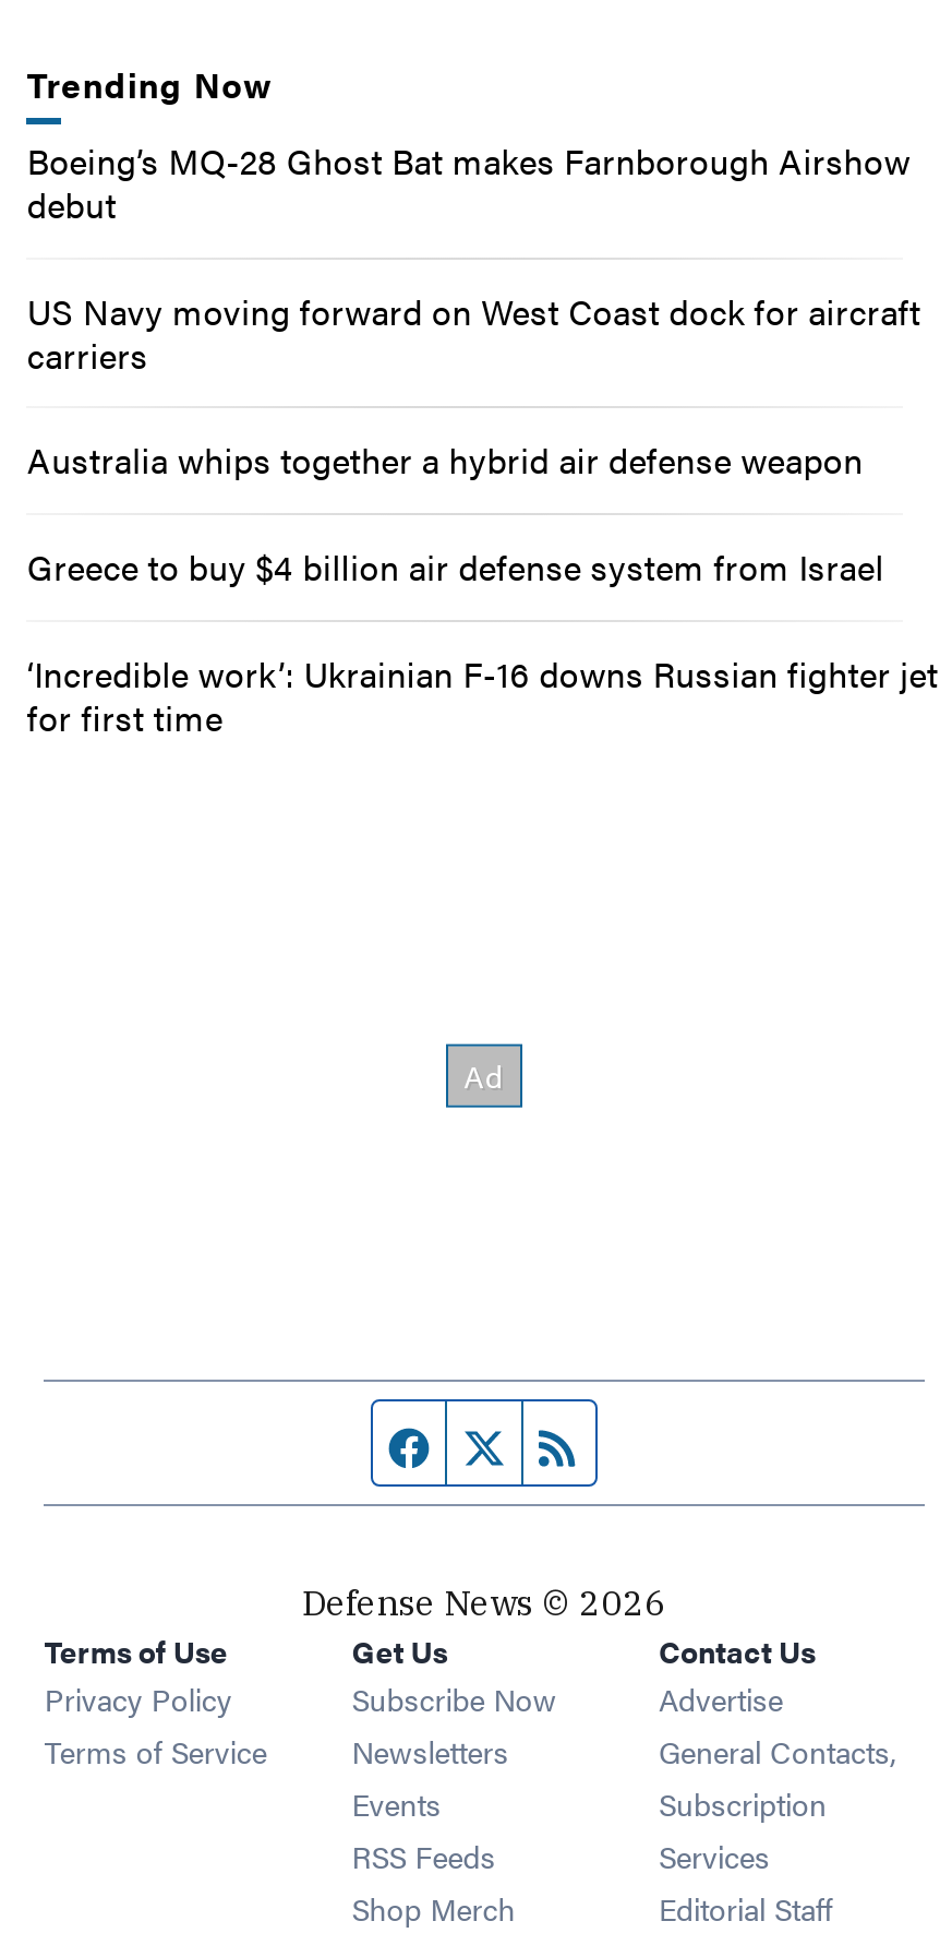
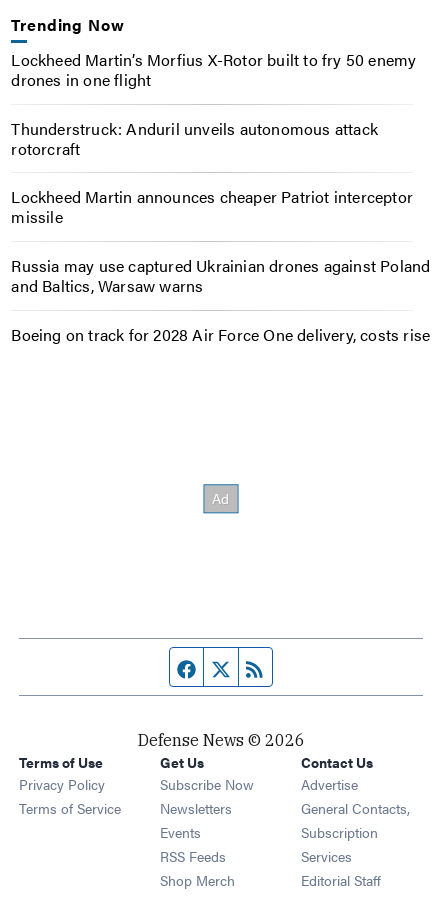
- Boeing’s MQ-28 Ghost Bat makes Farnborough Airshow
- debut
+ Lockheed Martin’s Morfius X-Rotor built to fry 50 enemy
+ drones in one flight

- US Navy moving forward on West Coast dock for aircraft
- carriers
+ Thunderstruck: Anduril unveils autonomous attack
+ rotorcraft

- Australia whips together a hybrid air defense weapon
+ Lockheed Martin announces cheaper Patriot interceptor
+ missile

- Greece to buy $4 billion air defense system from Israel
+ Russia may use captured Ukrainian drones against Poland
+ and Baltics, Warsaw warns

- ‘Incredible work’: Ukrainian F-16 downs Russian fighter jet
- for first time
+ Boeing on track for 2028 Air Force One delivery, costs rise
